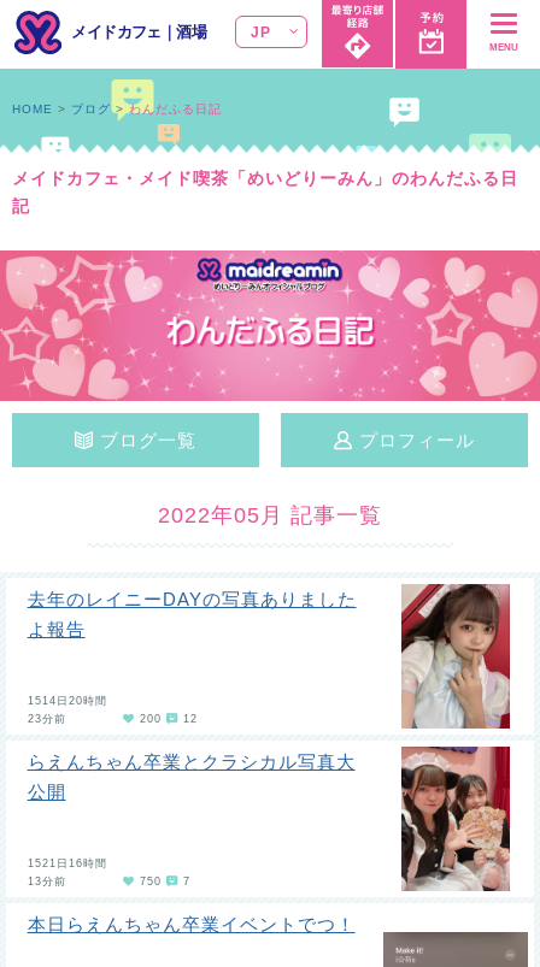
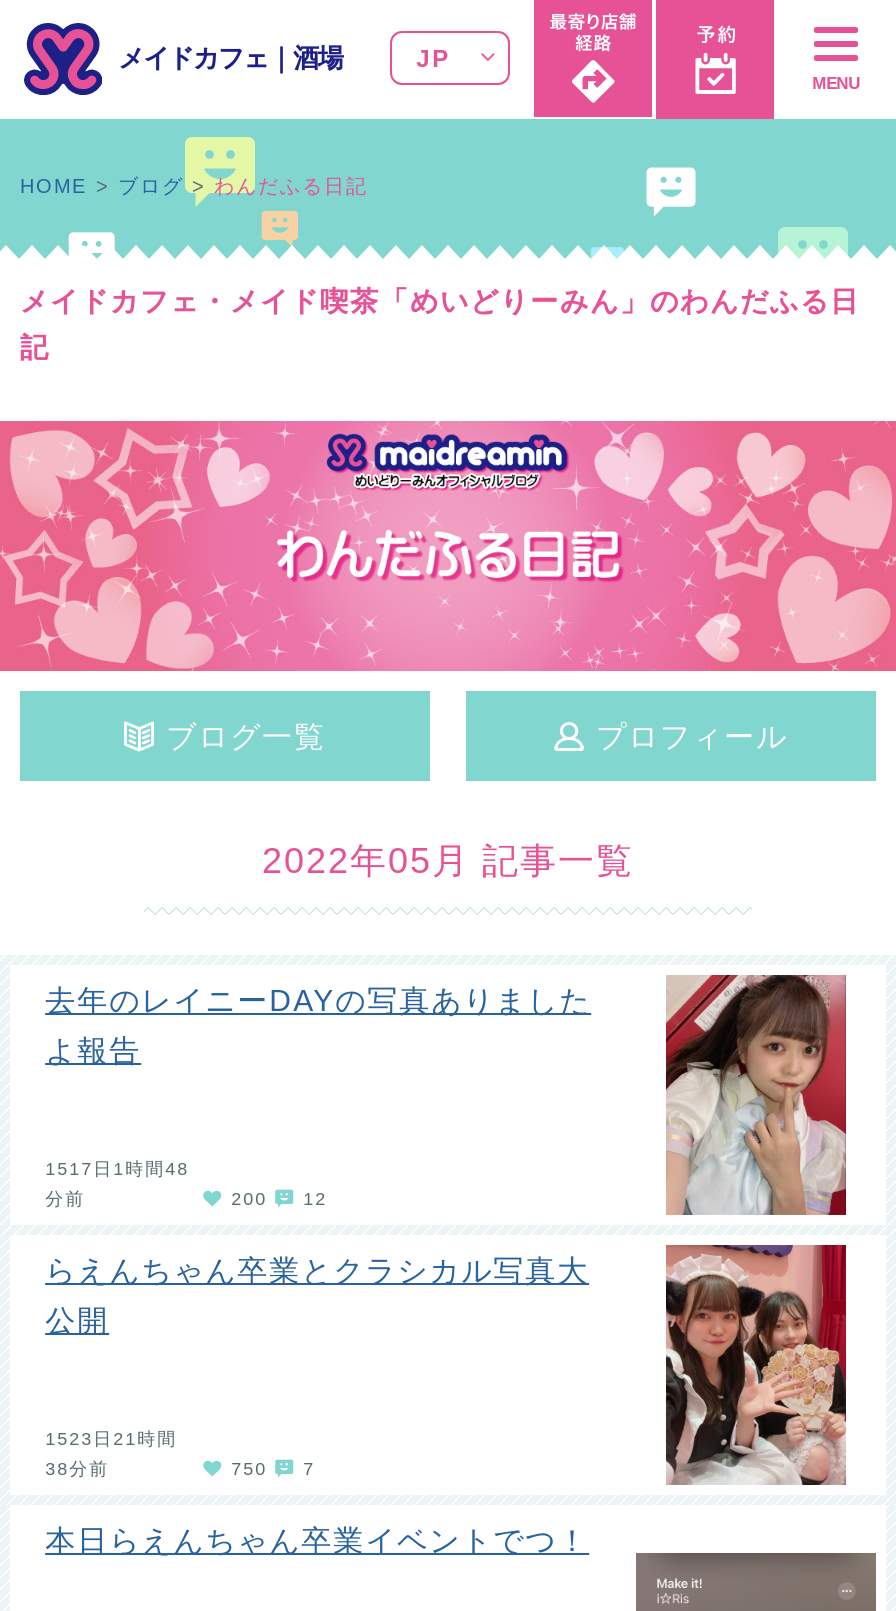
- 1514日20時間
+ 1517日1時間48

- 23分前
+ 分前

- 1521日16時間
+ 1523日21時間

- 13分前
+ 38分前
